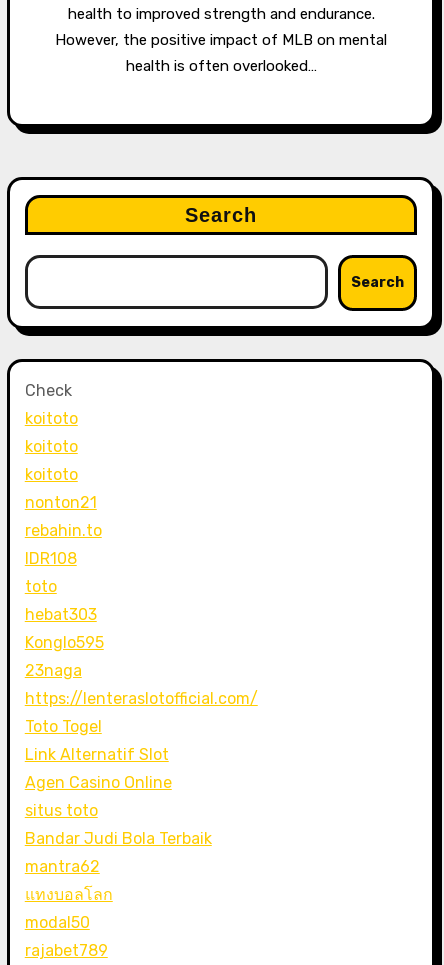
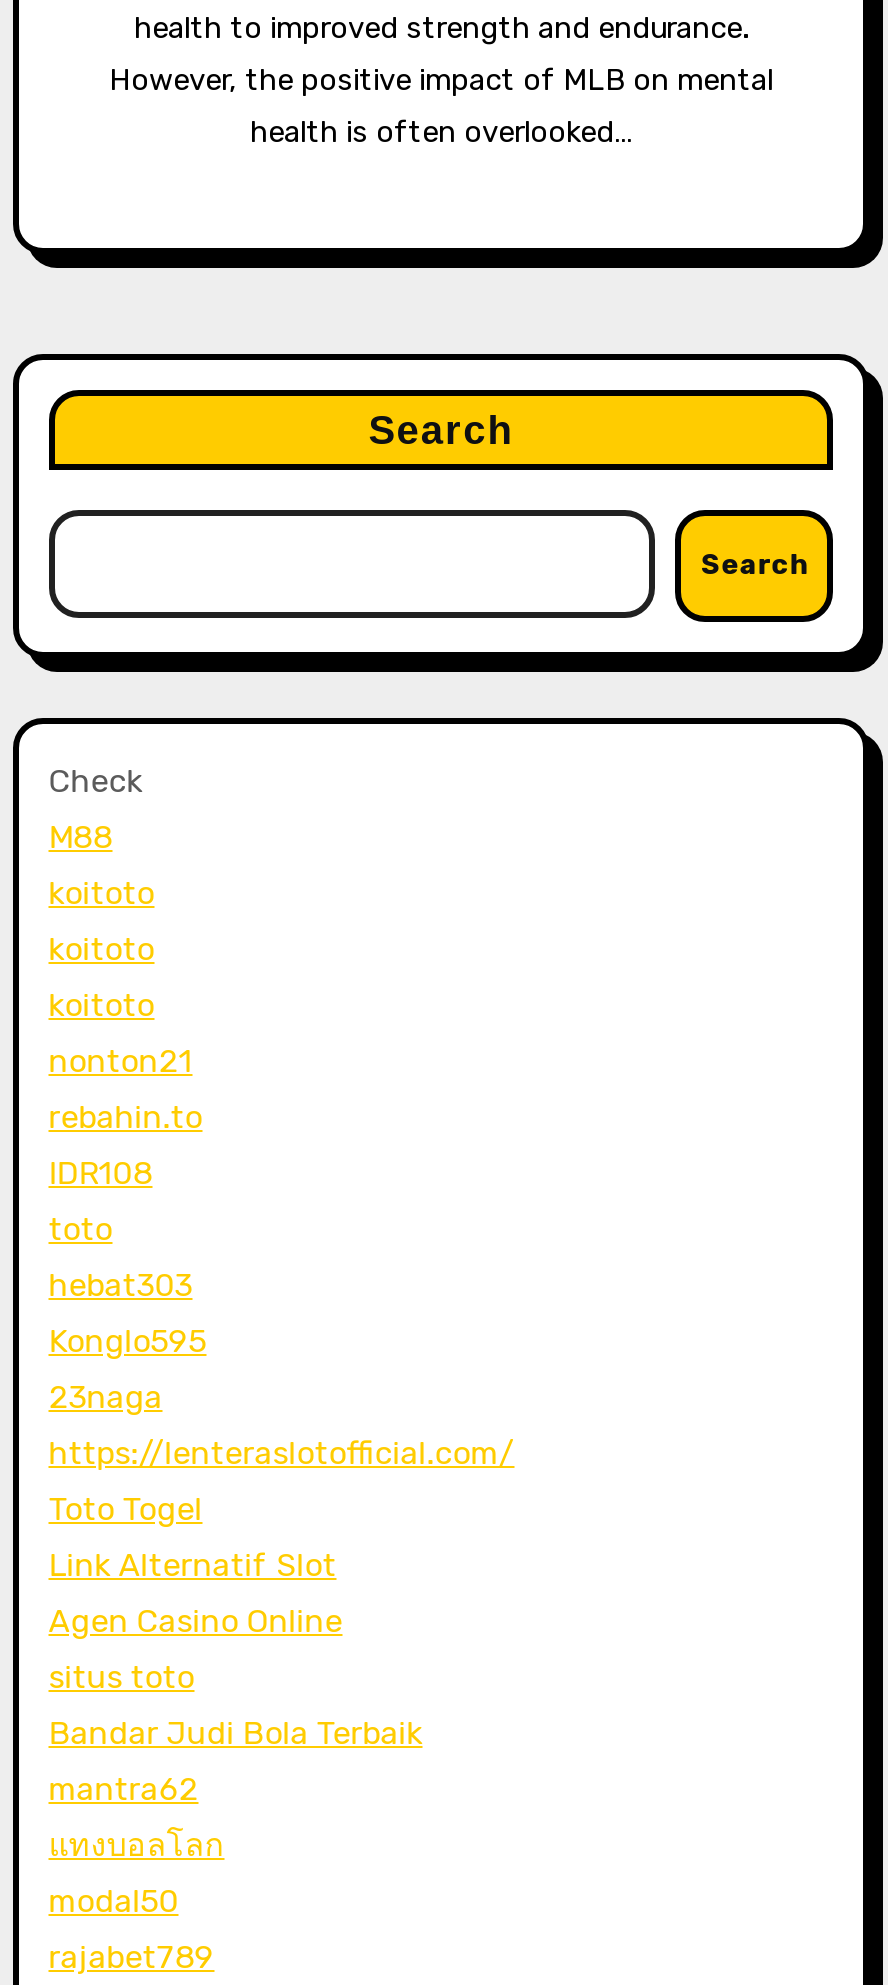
+ M88
